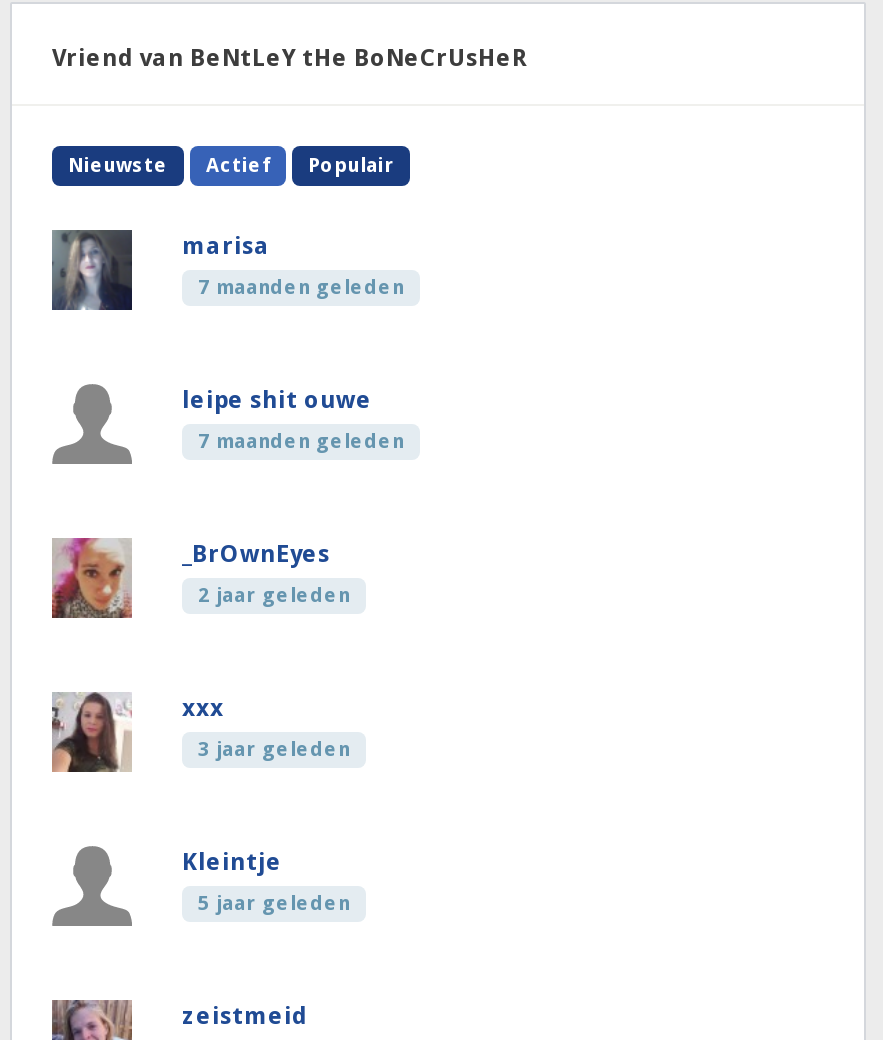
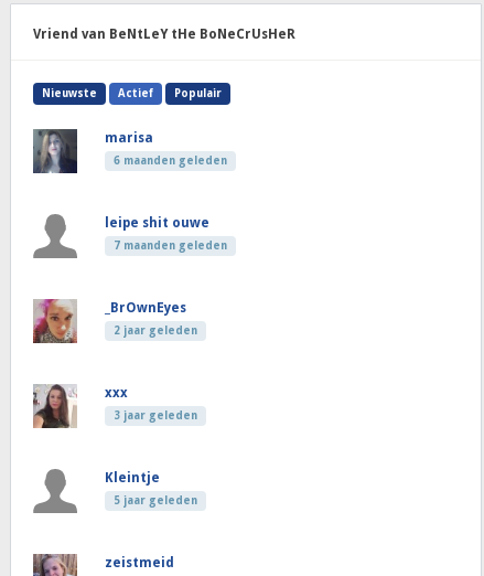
- 7 maanden geleden
+ 6 maanden geleden
